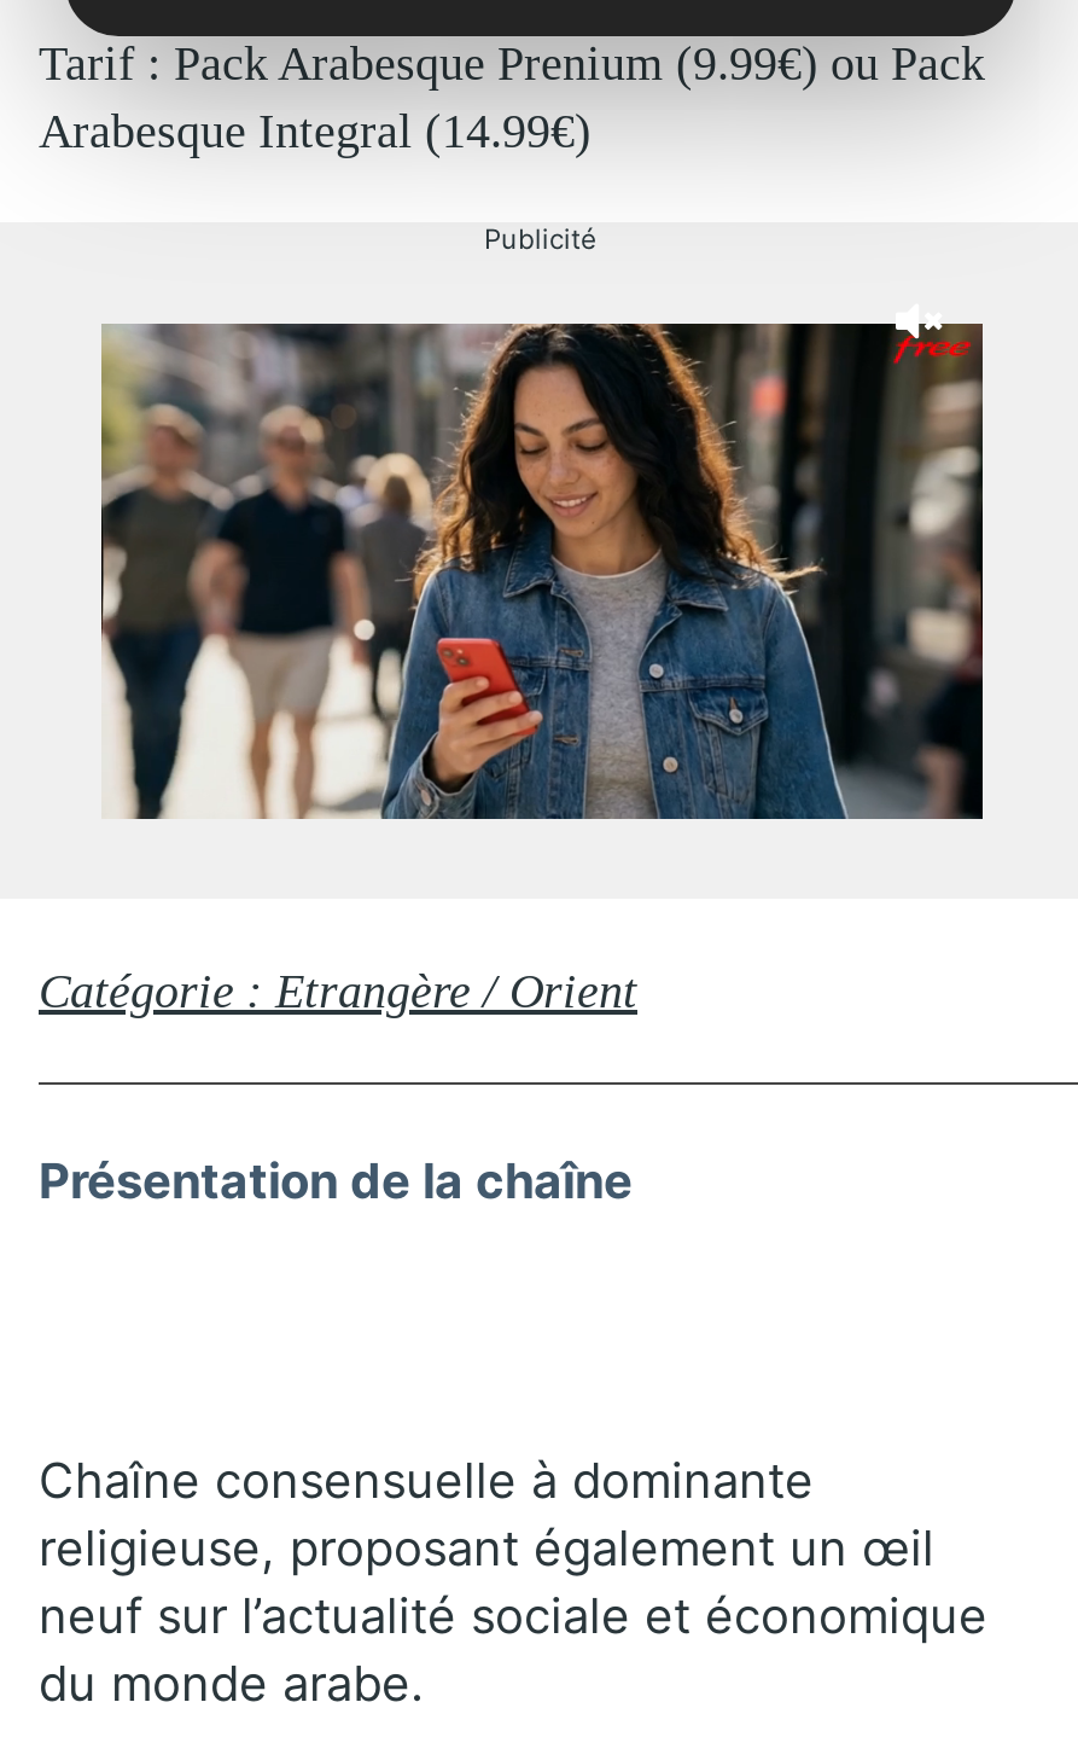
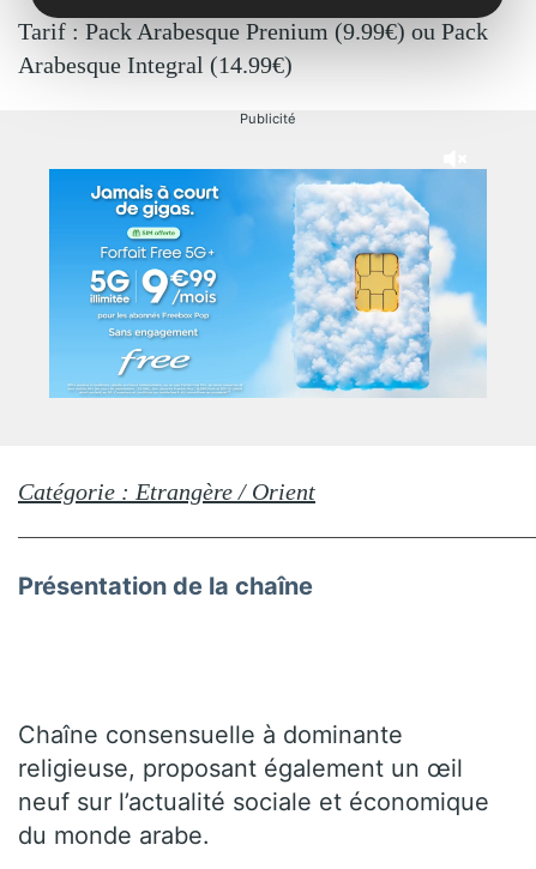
- [image]
+ [image]
